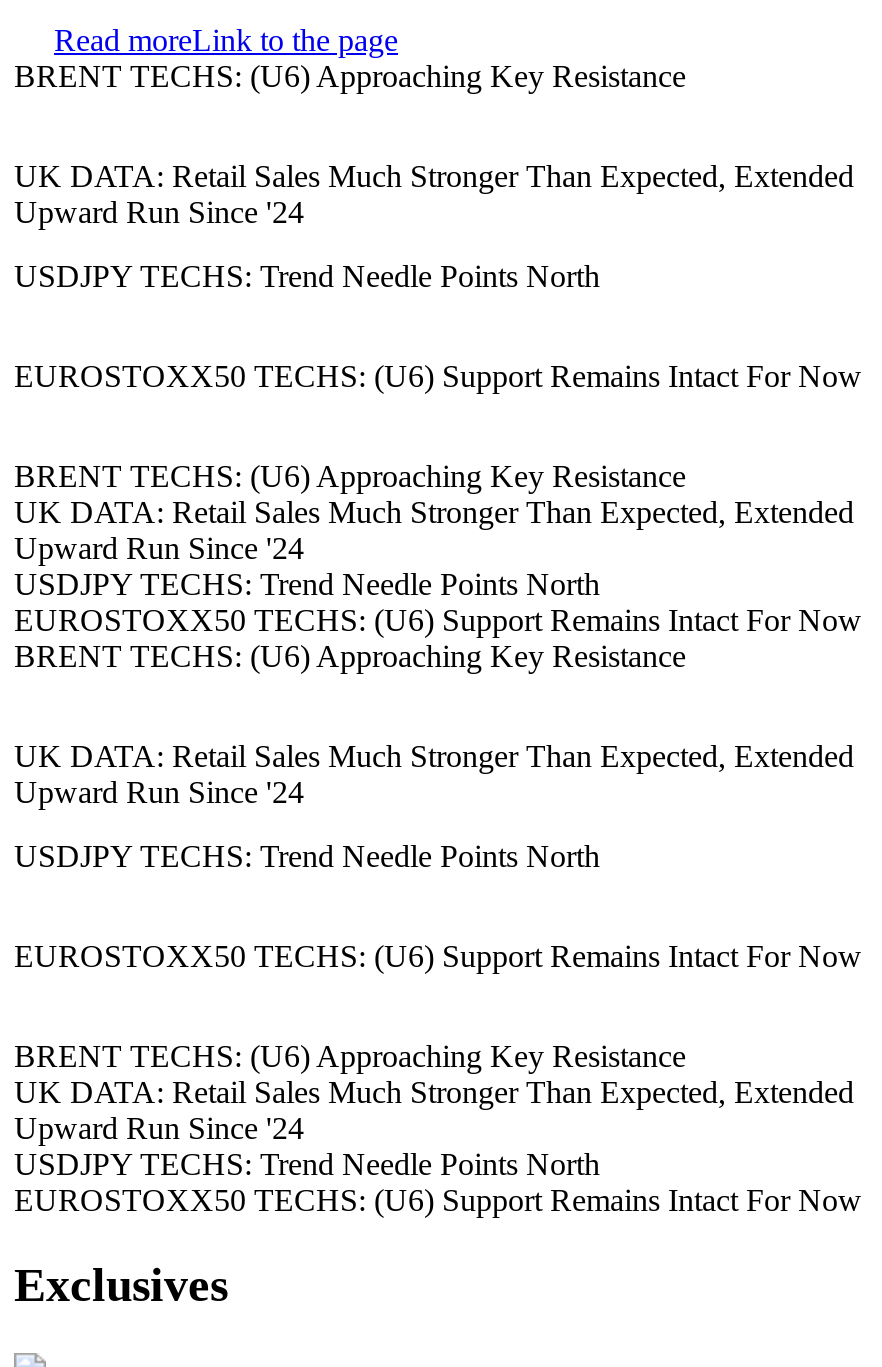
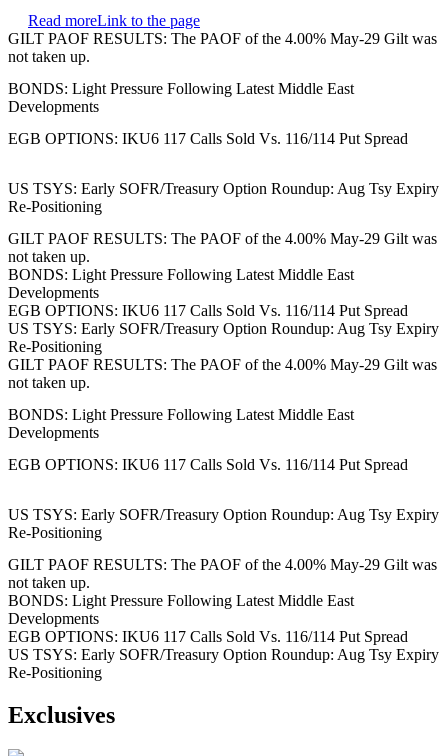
- BRENT TECHS: (U6) Approaching Key Resistance
+ GILT PAOF RESULTS: The PAOF of the 4.00% May-29 Gilt was
+ not taken up.

- UK DATA: Retail Sales Much Stronger Than Expected, Extended
- Upward Run Since '24
+ BONDS: Light Pressure Following Latest Middle East
+ Developments

- USDJPY TECHS: Trend Needle Points North
+ EGB OPTIONS: IKU6 117 Calls Sold Vs. 116/114 Put Spread

- EUROSTOXX50 TECHS: (U6) Support Remains Intact For Now
+ US TSYS: Early SOFR/Treasury Option Roundup: Aug Tsy Expiry
+ Re-Positioning

- BRENT TECHS: (U6) Approaching Key Resistance
- UK DATA: Retail Sales Much Stronger Than Expected, Extended
- Upward Run Since '24
- USDJPY TECHS: Trend Needle Points North
- EUROSTOXX50 TECHS: (U6) Support Remains Intact For Now
- BRENT TECHS: (U6) Approaching Key Resistance
+ GILT PAOF RESULTS: The PAOF of the 4.00% May-29 Gilt was
+ not taken up.
+ BONDS: Light Pressure Following Latest Middle East
+ Developments
+ EGB OPTIONS: IKU6 117 Calls Sold Vs. 116/114 Put Spread
+ US TSYS: Early SOFR/Treasury Option Roundup: Aug Tsy Expiry
+ Re-Positioning
+ GILT PAOF RESULTS: The PAOF of the 4.00% May-29 Gilt was
+ not taken up.

- UK DATA: Retail Sales Much Stronger Than Expected, Extended
- Upward Run Since '24
+ BONDS: Light Pressure Following Latest Middle East
+ Developments

- USDJPY TECHS: Trend Needle Points North
+ EGB OPTIONS: IKU6 117 Calls Sold Vs. 116/114 Put Spread

- EUROSTOXX50 TECHS: (U6) Support Remains Intact For Now
+ US TSYS: Early SOFR/Treasury Option Roundup: Aug Tsy Expiry
+ Re-Positioning

- BRENT TECHS: (U6) Approaching Key Resistance
- UK DATA: Retail Sales Much Stronger Than Expected, Extended
- Upward Run Since '24
- USDJPY TECHS: Trend Needle Points North
- EUROSTOXX50 TECHS: (U6) Support Remains Intact For Now
+ GILT PAOF RESULTS: The PAOF of the 4.00% May-29 Gilt was
+ not taken up.
+ BONDS: Light Pressure Following Latest Middle East
+ Developments
+ EGB OPTIONS: IKU6 117 Calls Sold Vs. 116/114 Put Spread
+ US TSYS: Early SOFR/Treasury Option Roundup: Aug Tsy Expiry
+ Re-Positioning
